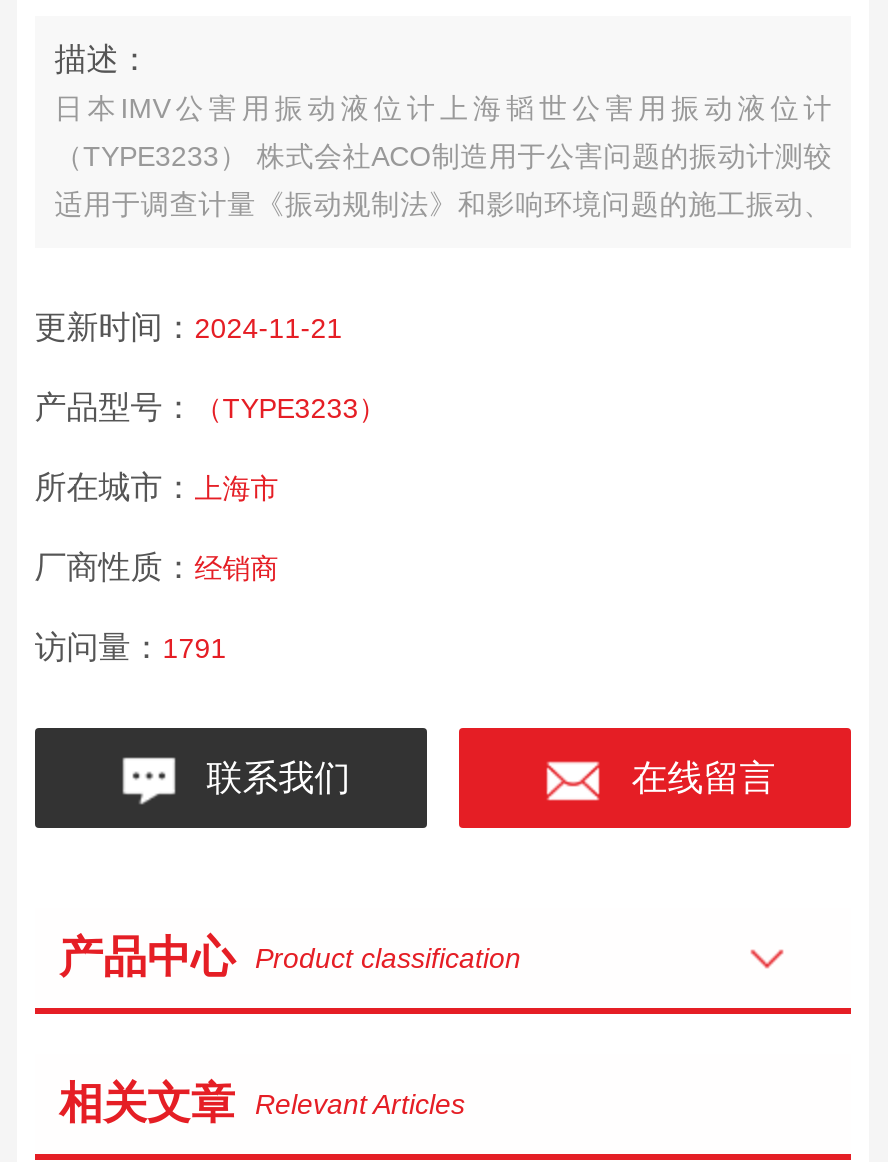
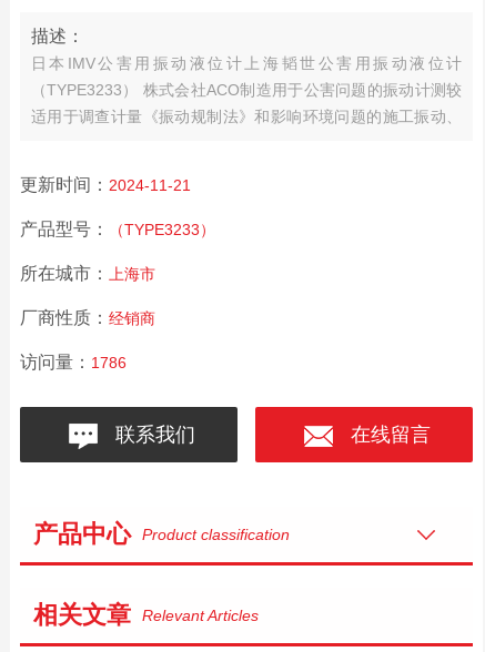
- 访问量：1791
+ 访问量：1786
